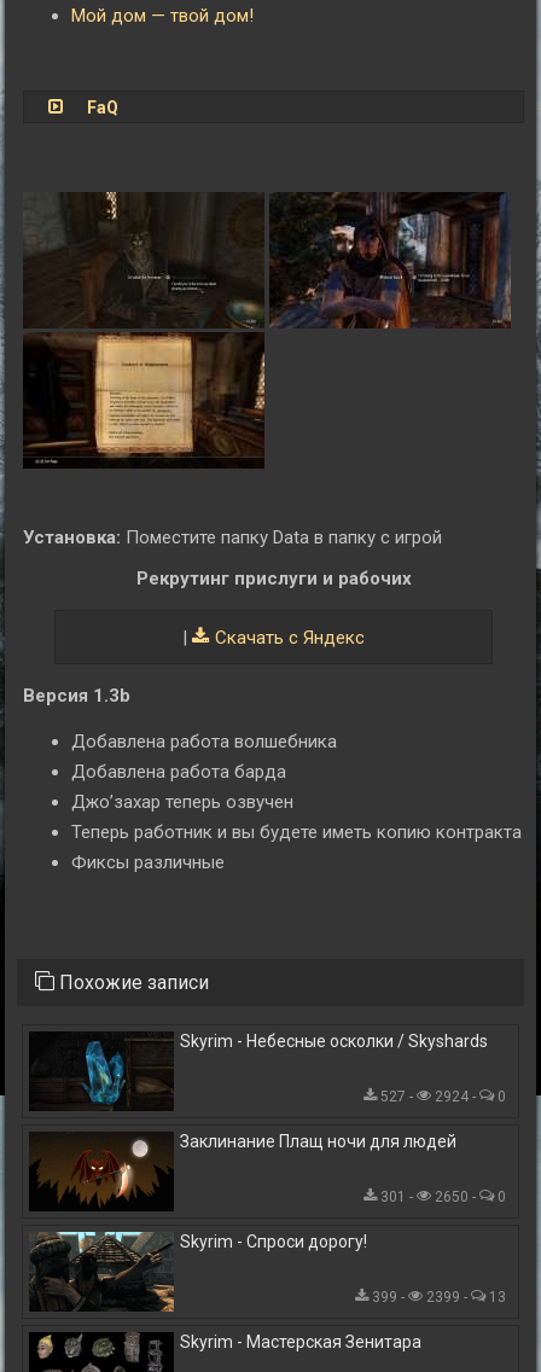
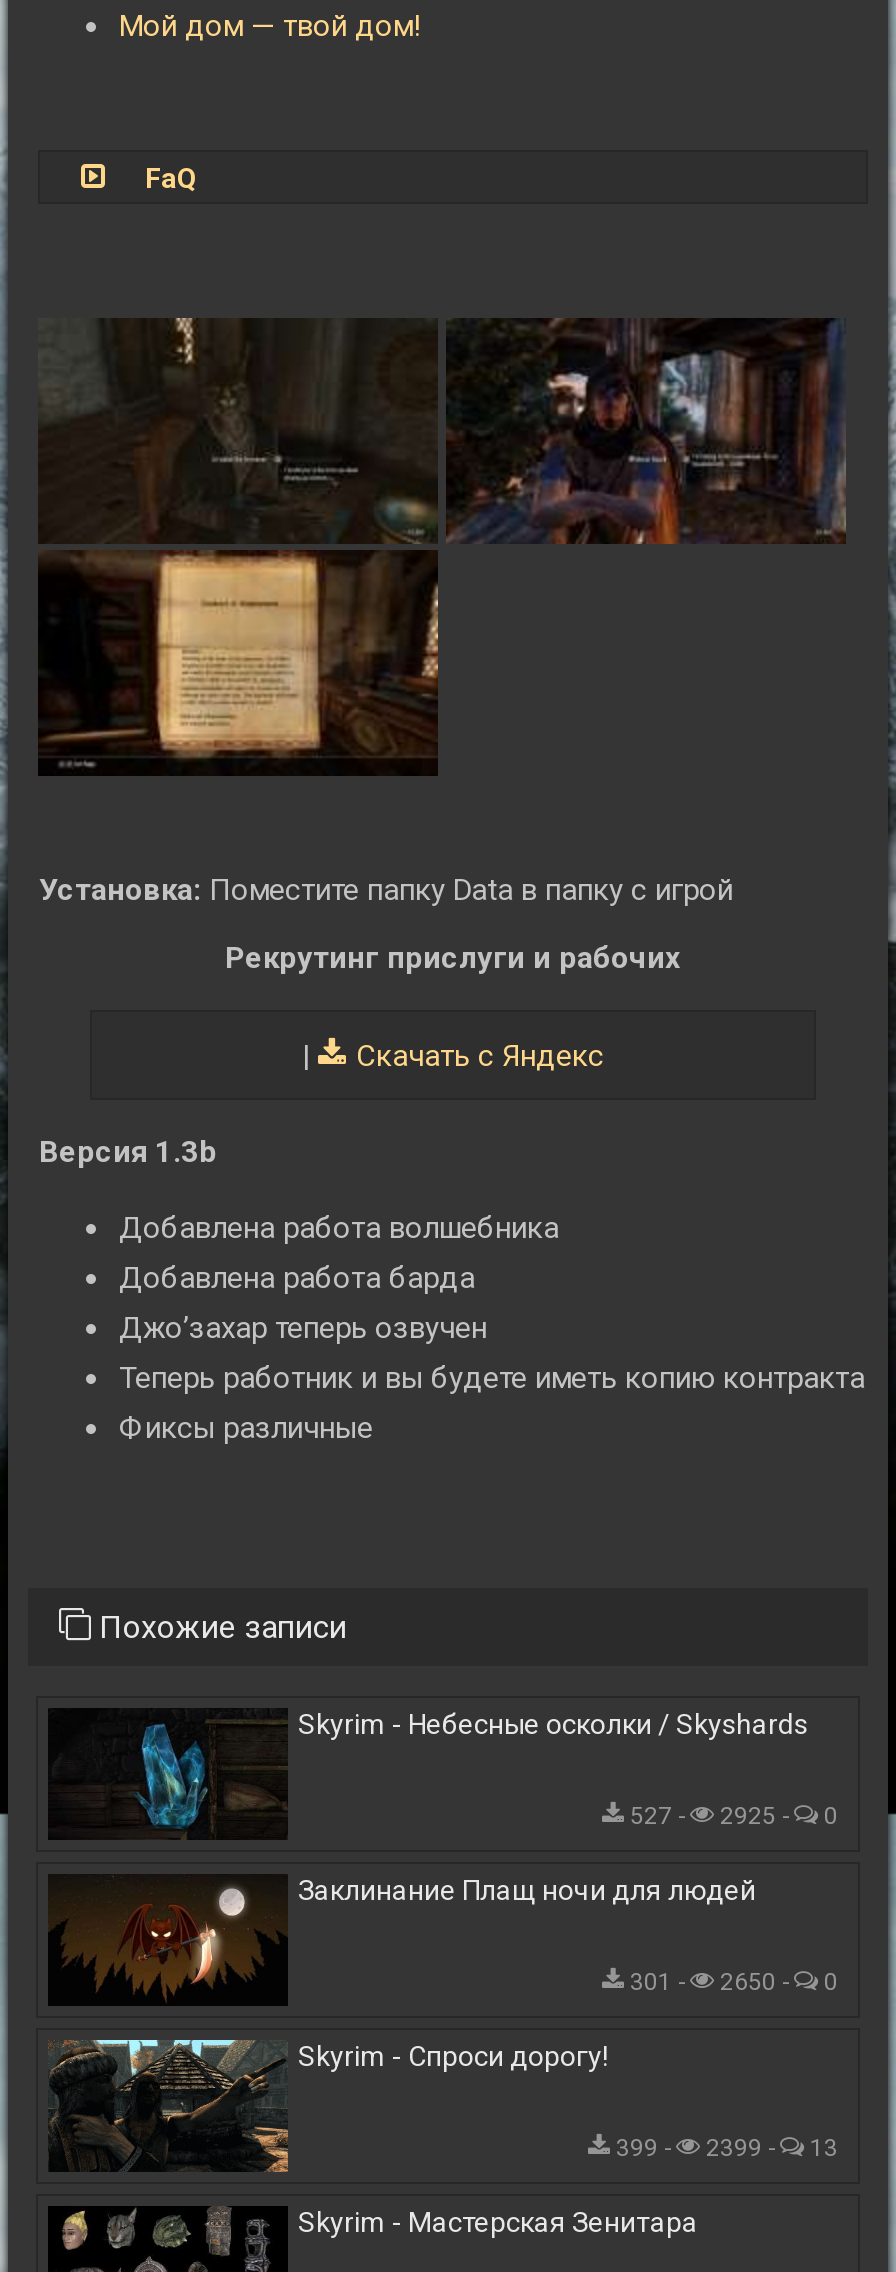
- 527 - 2924 - 0
+ 527 - 2925 - 0
